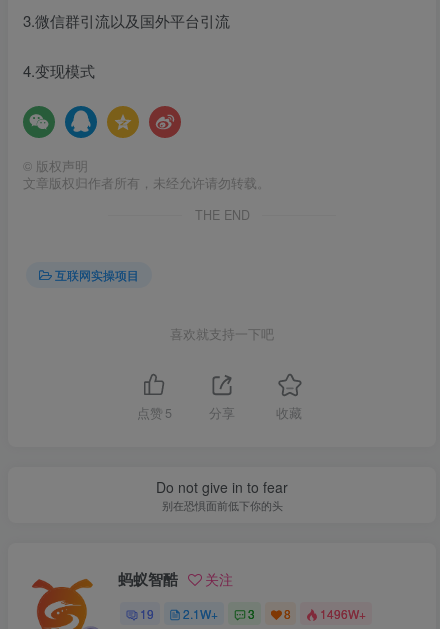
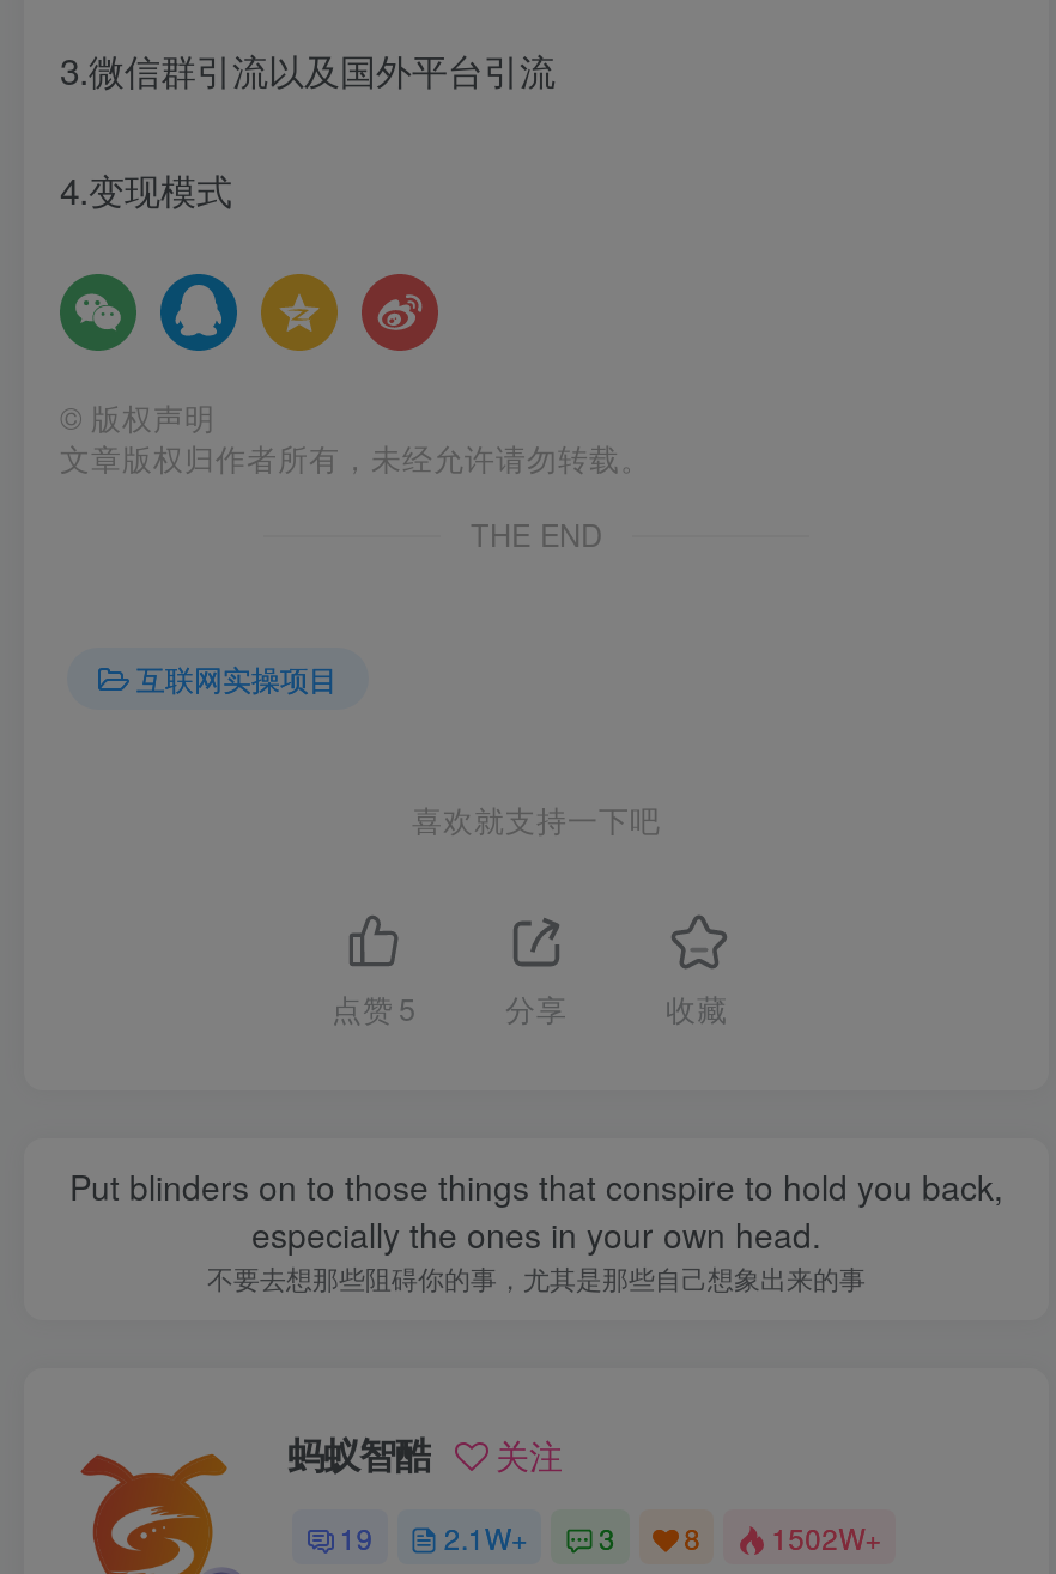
- Do not give in to fear
- 别在恐惧面前低下你的头
+ Put blinders on to those things that conspire to hold you back,
+ especially the ones in your own head.
+ 不要去想那些阻碍你的事，尤其是那些自己想象出来的事

- 19 2.1W+ 3 8 1496W+
+ 19 2.1W+ 3 8 1502W+
